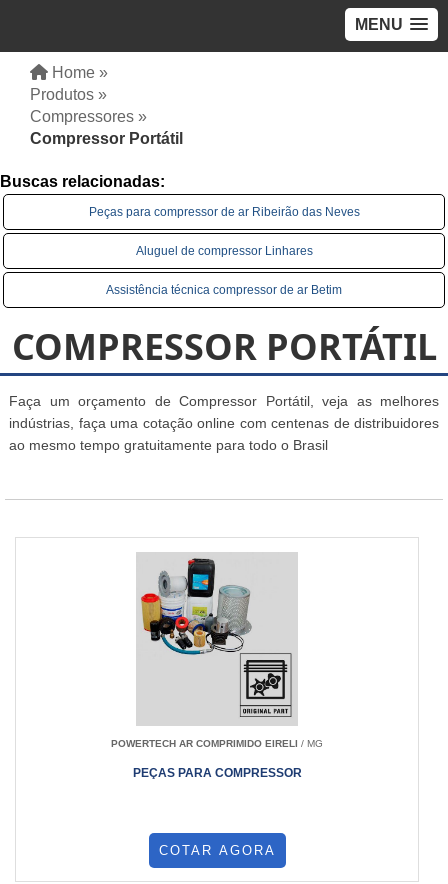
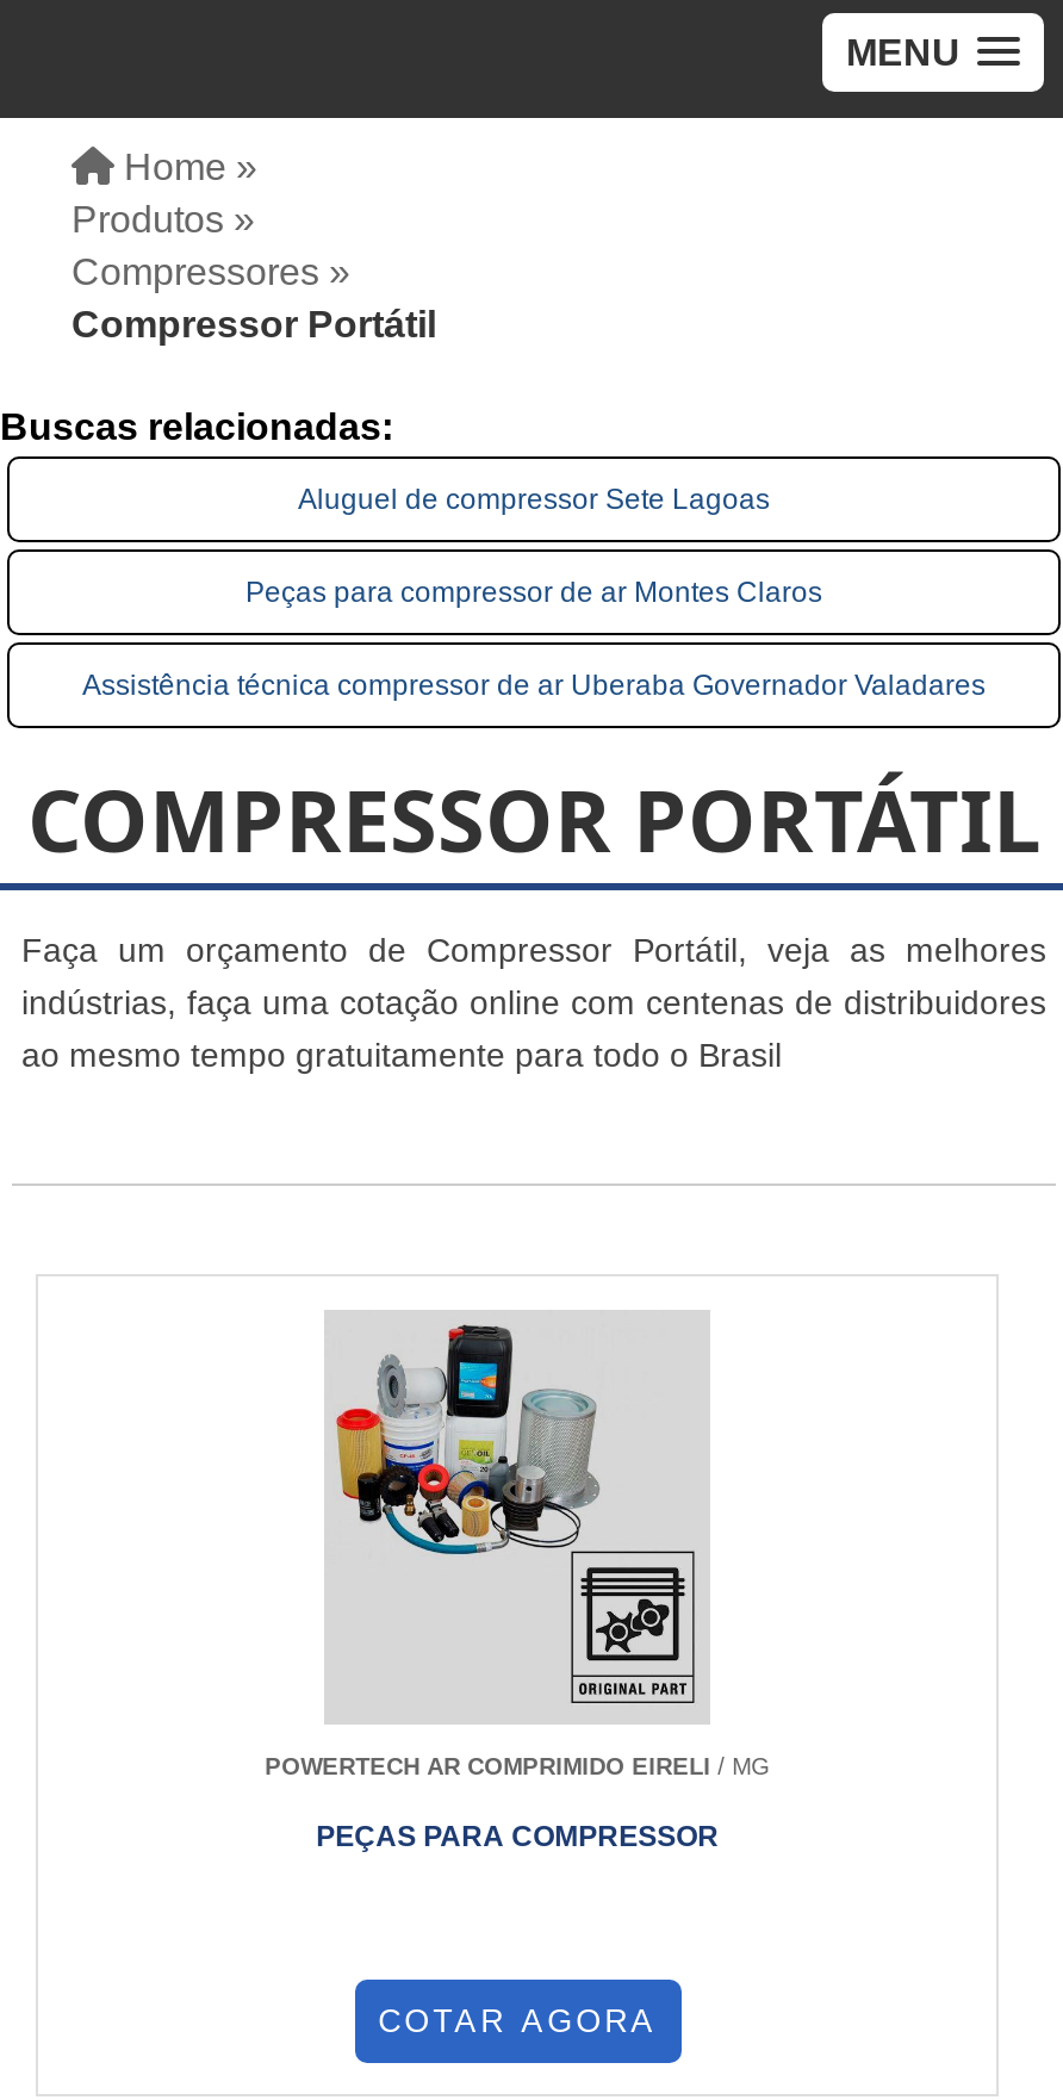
- Peças para compressor de ar Ribeirão das Neves
+ Aluguel de compressor Sete Lagoas

- Aluguel de compressor Linhares
+ Peças para compressor de ar Montes Claros

- Assistência técnica compressor de ar Betim
+ Assistência técnica compressor de ar Uberaba Governador Valadares
